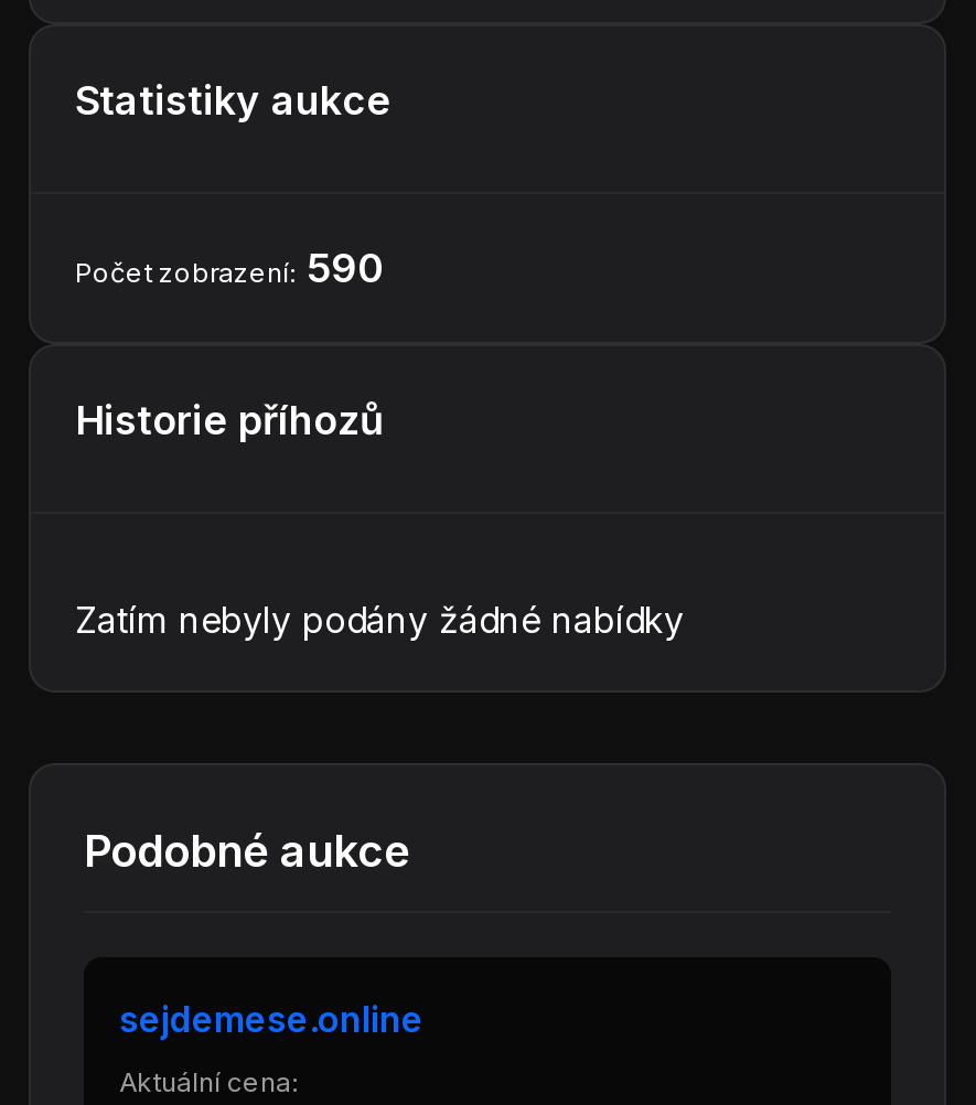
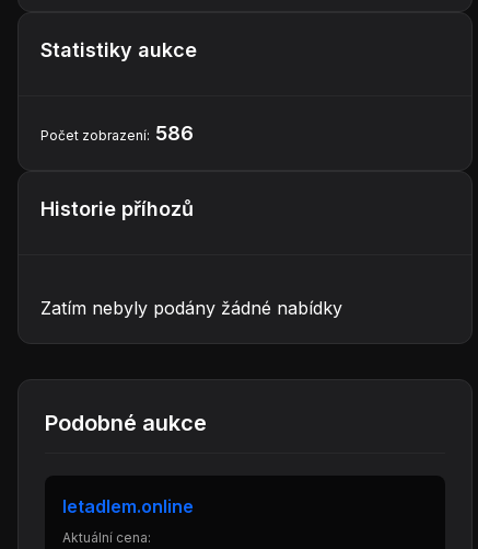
- Počet zobrazení: 590
+ Počet zobrazení: 586

- sejdemese.online
+ letadlem.online
